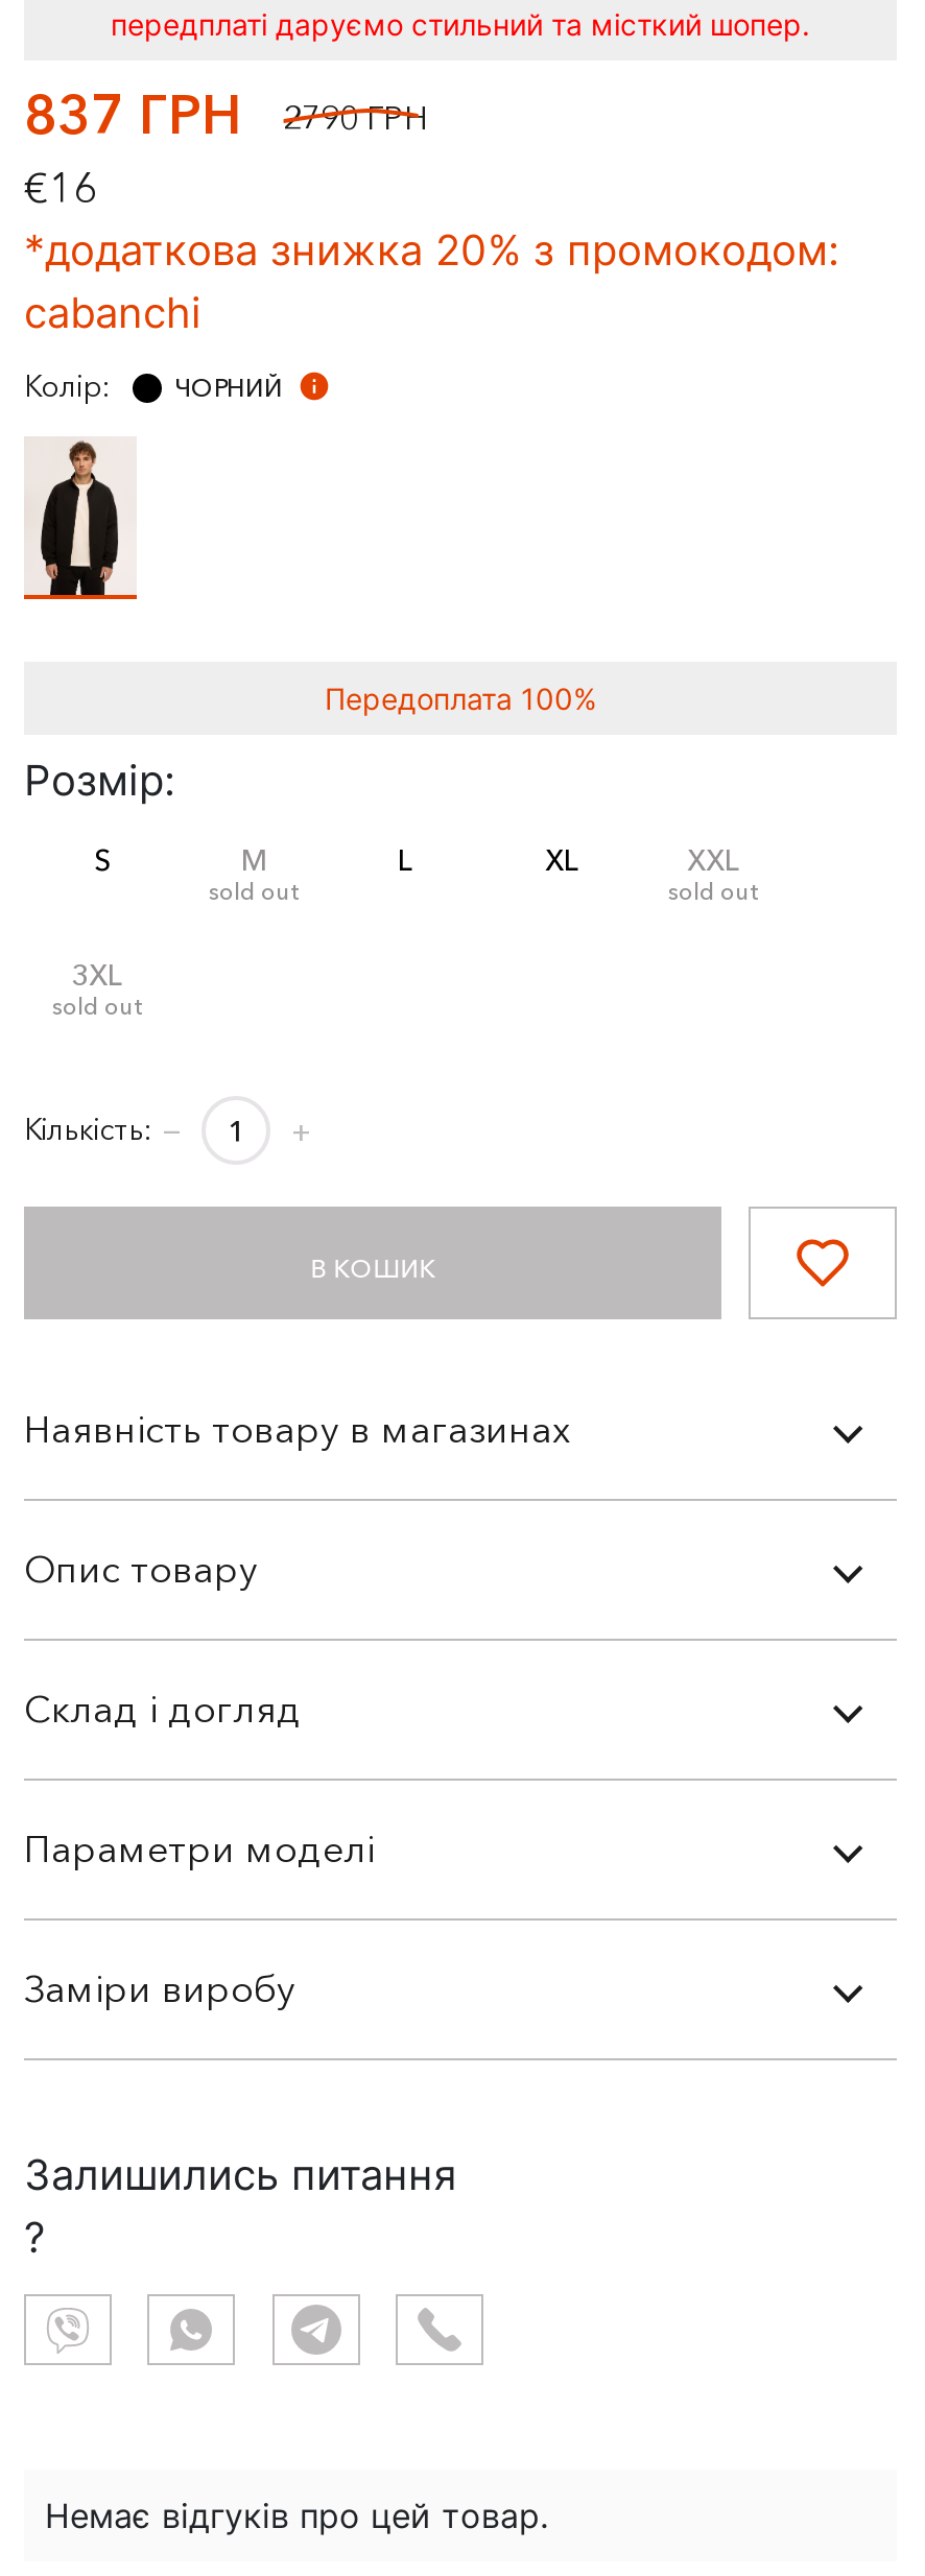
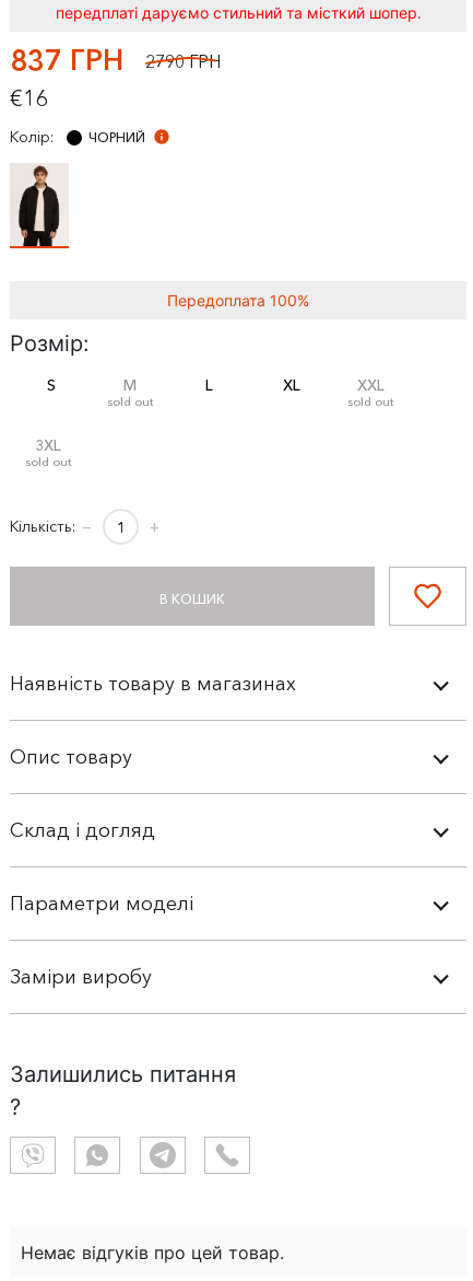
- *додаткова знижка 20% з промокодом:
- cabanchi
